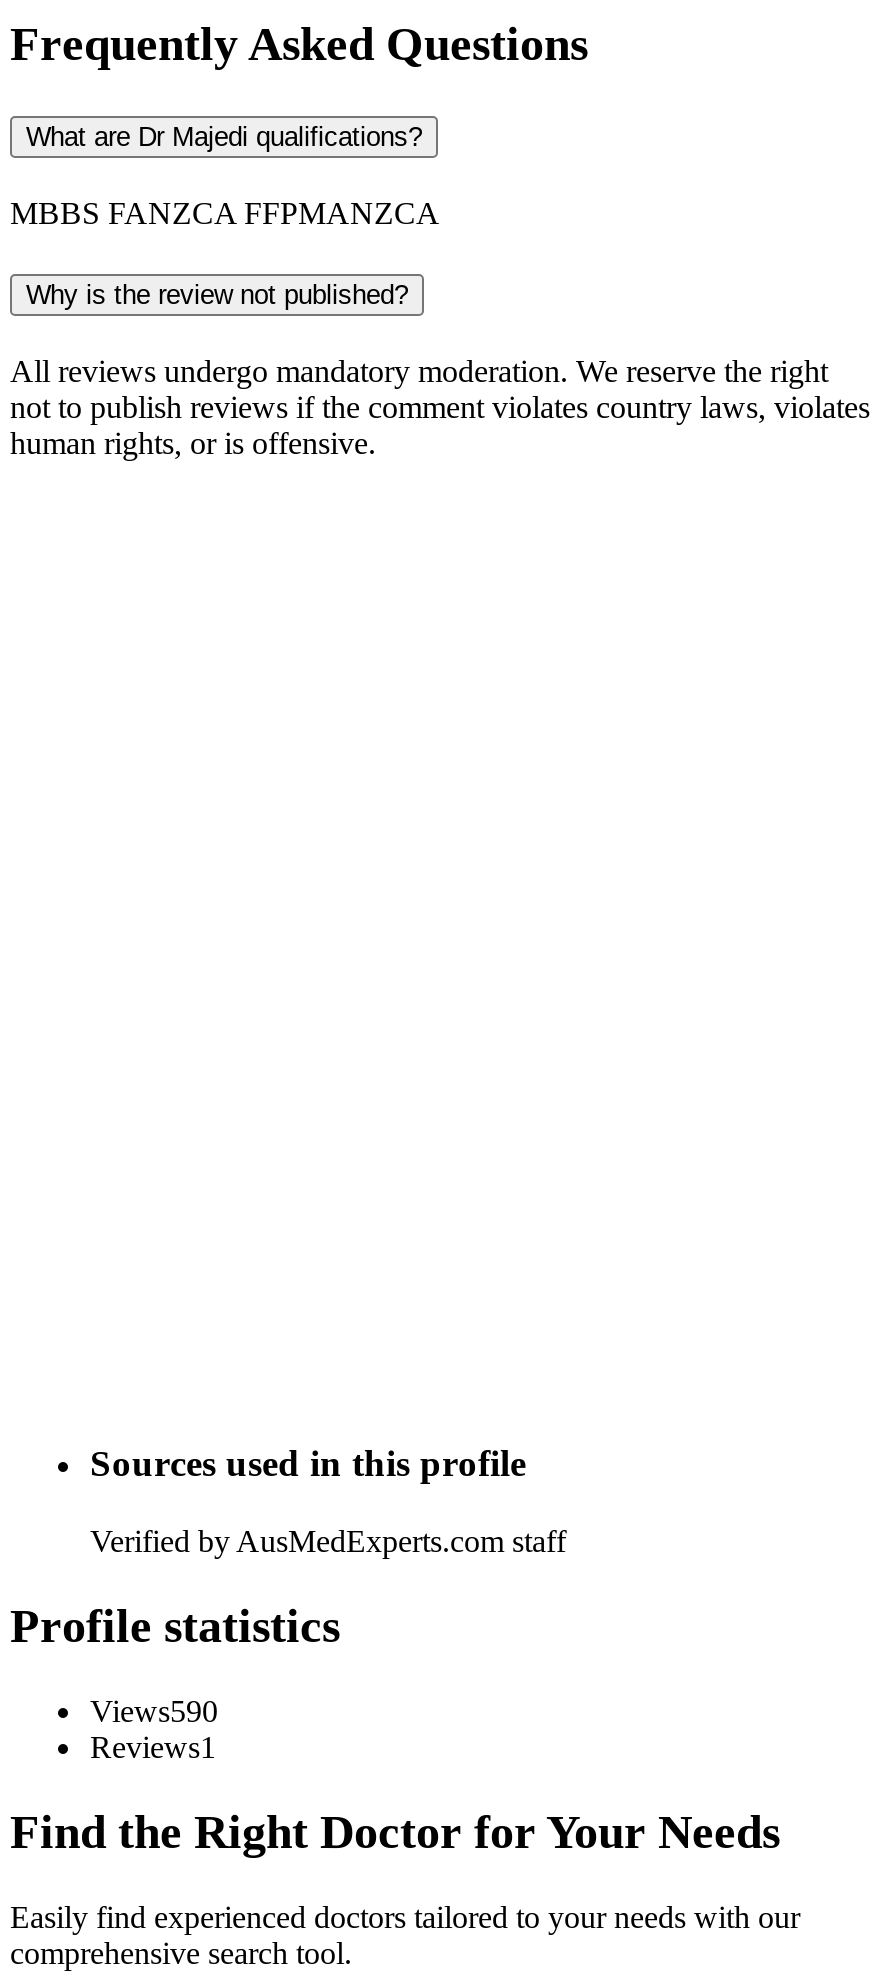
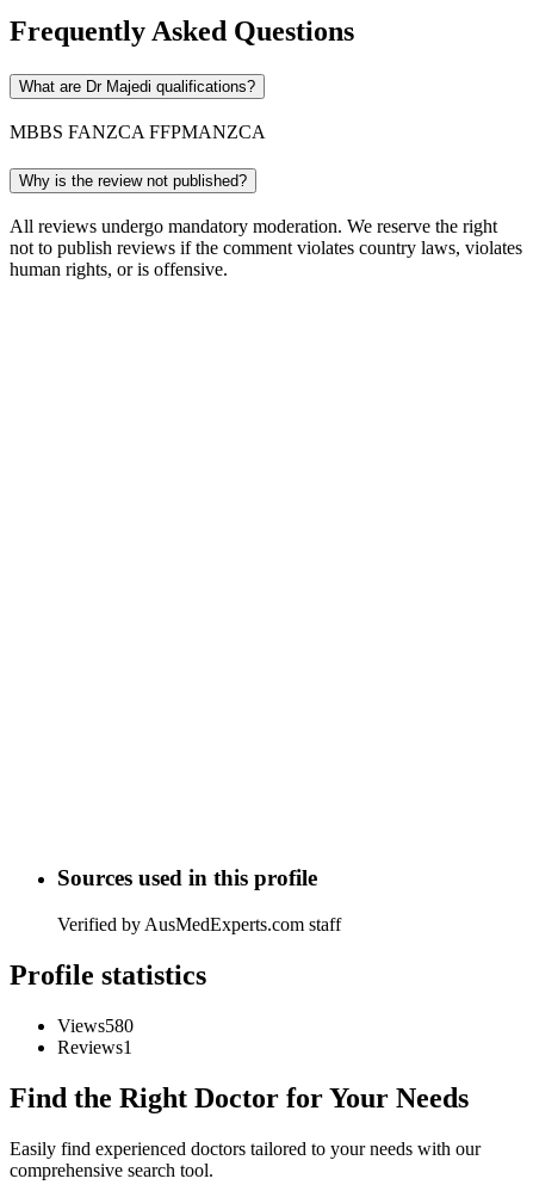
- Views590
+ Views580
